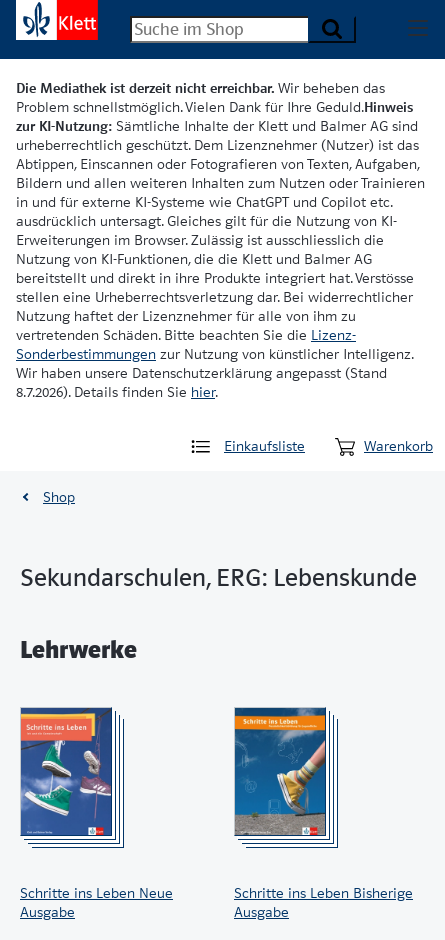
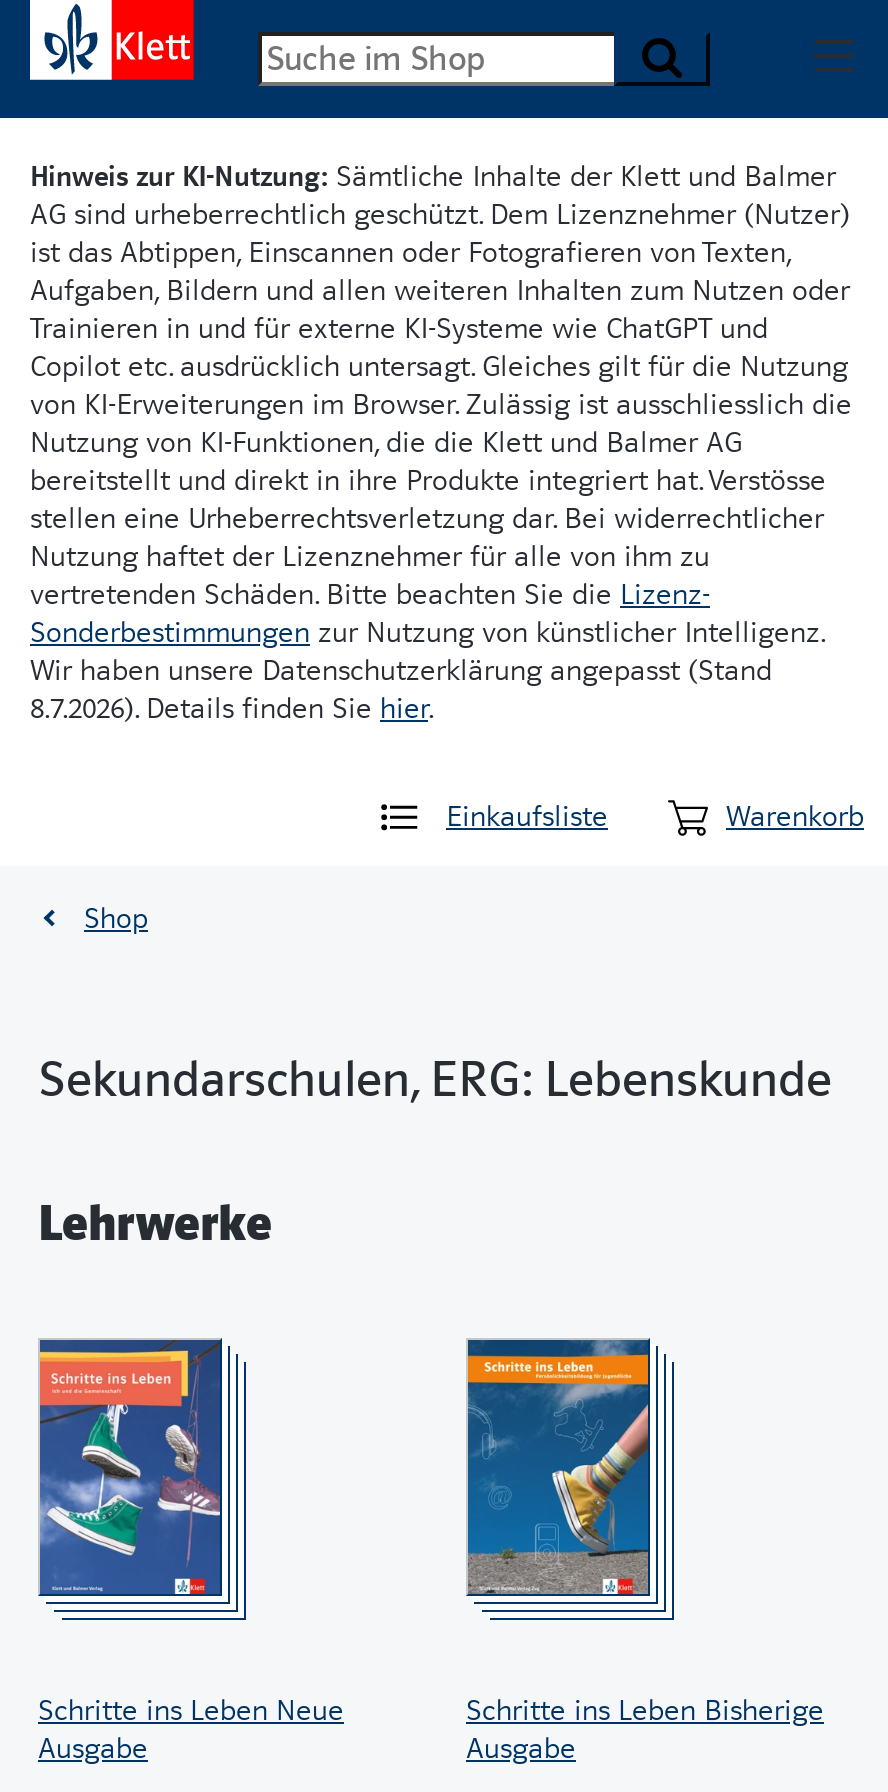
- Die Mediathek ist derzeit nicht erreichbar. Wir beheben das
- Problem schnellstmöglich. Vielen Dank für Ihre Geduld.Hinweis
- zur KI-Nutzung: Sämtliche Inhalte der Klett und Balmer AG sind
- urheberrechtlich geschützt. Dem Lizenznehmer (Nutzer) ist das
- Abtippen, Einscannen oder Fotografieren von Texten, Aufgaben,
- Bildern und allen weiteren Inhalten zum Nutzen oder Trainieren
- in und für externe KI-Systeme wie ChatGPT und Copilot etc.
- ausdrücklich untersagt. Gleiches gilt für die Nutzung von KI-
- Erweiterungen im Browser. Zulässig ist ausschliesslich die
+ Hinweis zur KI-Nutzung: Sämtliche Inhalte der Klett und Balmer
+ AG sind urheberrechtlich geschützt. Dem Lizenznehmer (Nutzer)
+ ist das Abtippen, Einscannen oder Fotografieren von Texten,
+ Aufgaben, Bildern und allen weiteren Inhalten zum Nutzen oder
+ Trainieren in und für externe KI-Systeme wie ChatGPT und
+ Copilot etc. ausdrücklich untersagt. Gleiches gilt für die Nutzung
+ von KI-Erweiterungen im Browser. Zulässig ist ausschliesslich die
